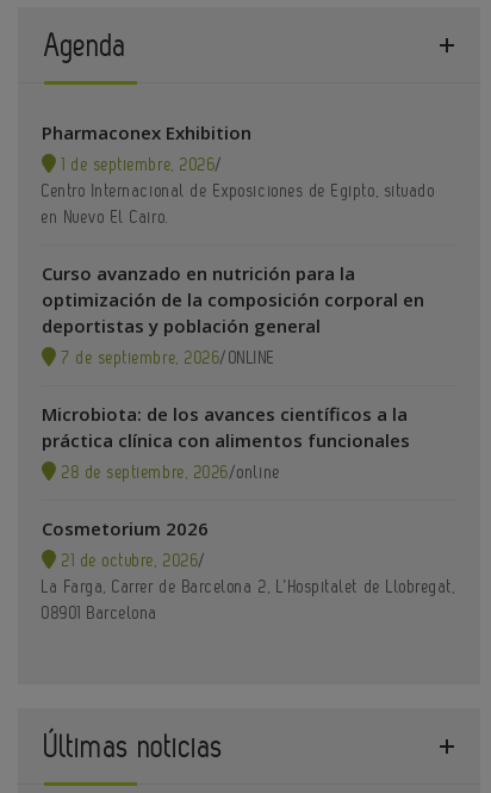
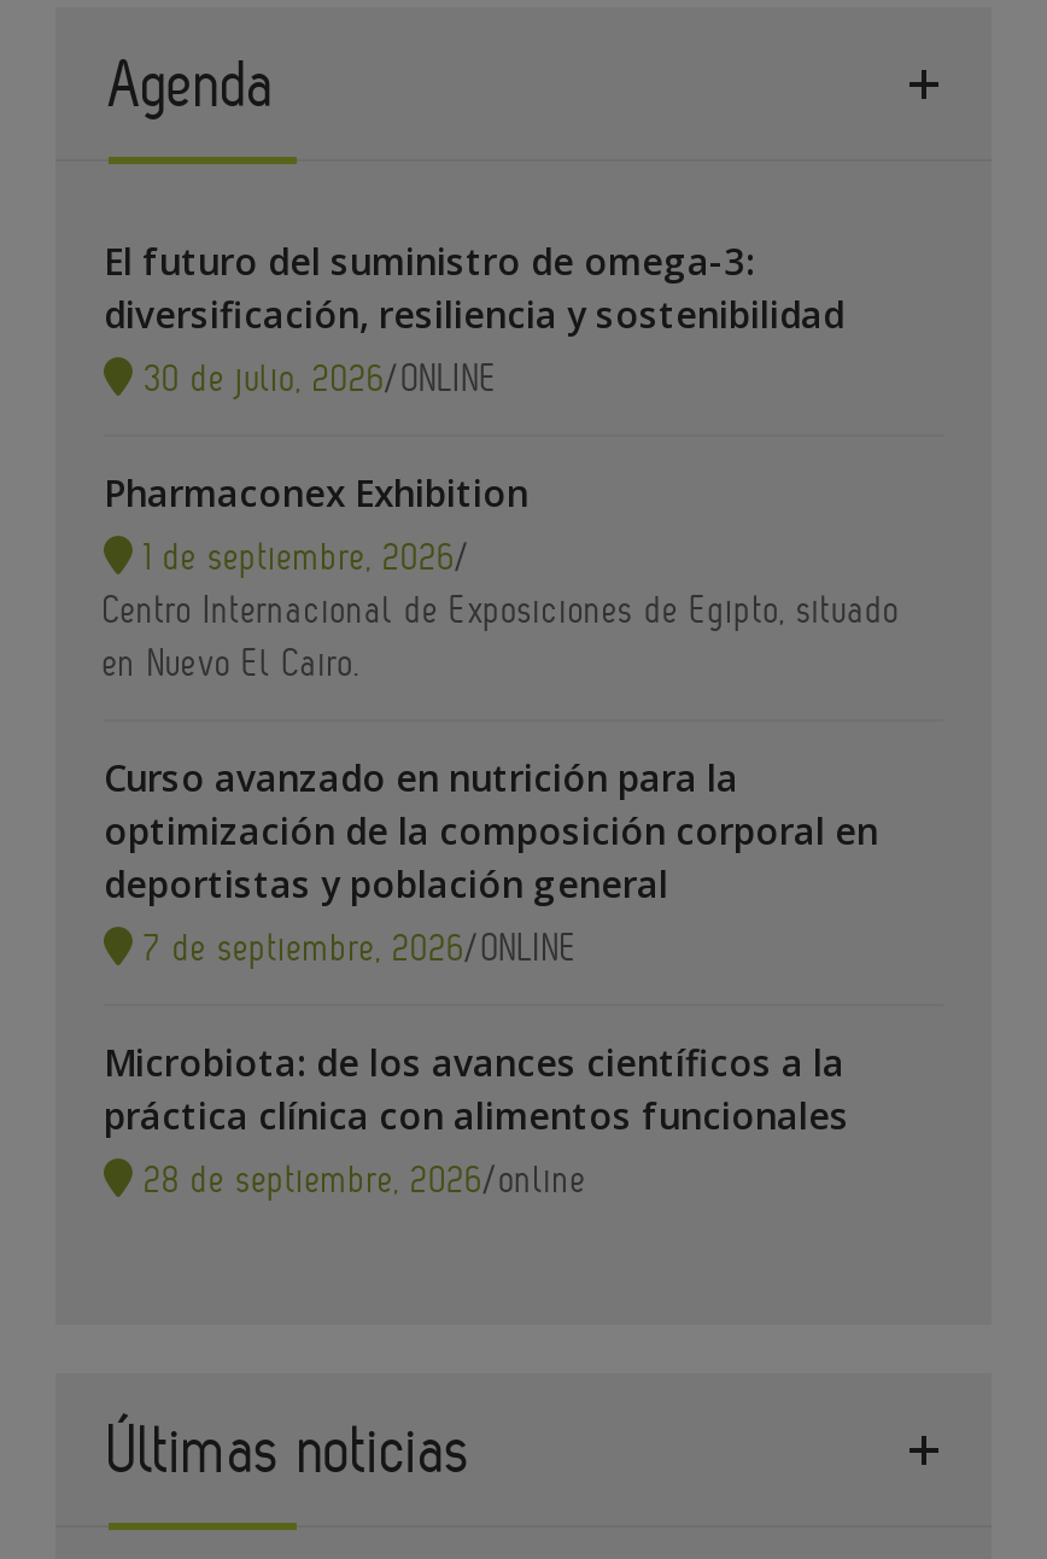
+ El futuro del suministro de omega-3:
+ diversificación, resiliencia y sostenibilidad
+ 30 de julio, 2026/ONLINE

moved down: Pharmaconex Exhibition | 1 de septiembre, 2026/ | Centro Internacional de Exposiciones de Egipto, situado | ... | práctica clínica con alimentos funcionales | 28 de septiembre, 2026/online

- Cosmetorium 2026
- 21 de octubre, 2026/
- La Farga, Carrer de Barcelona 2, L’Hospitalet de Llobregat,
- 08901 Barcelona
